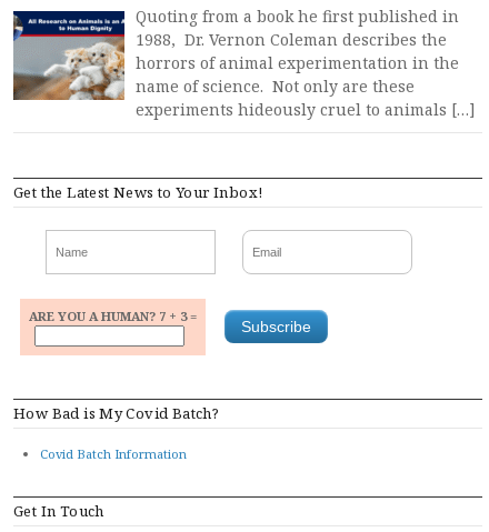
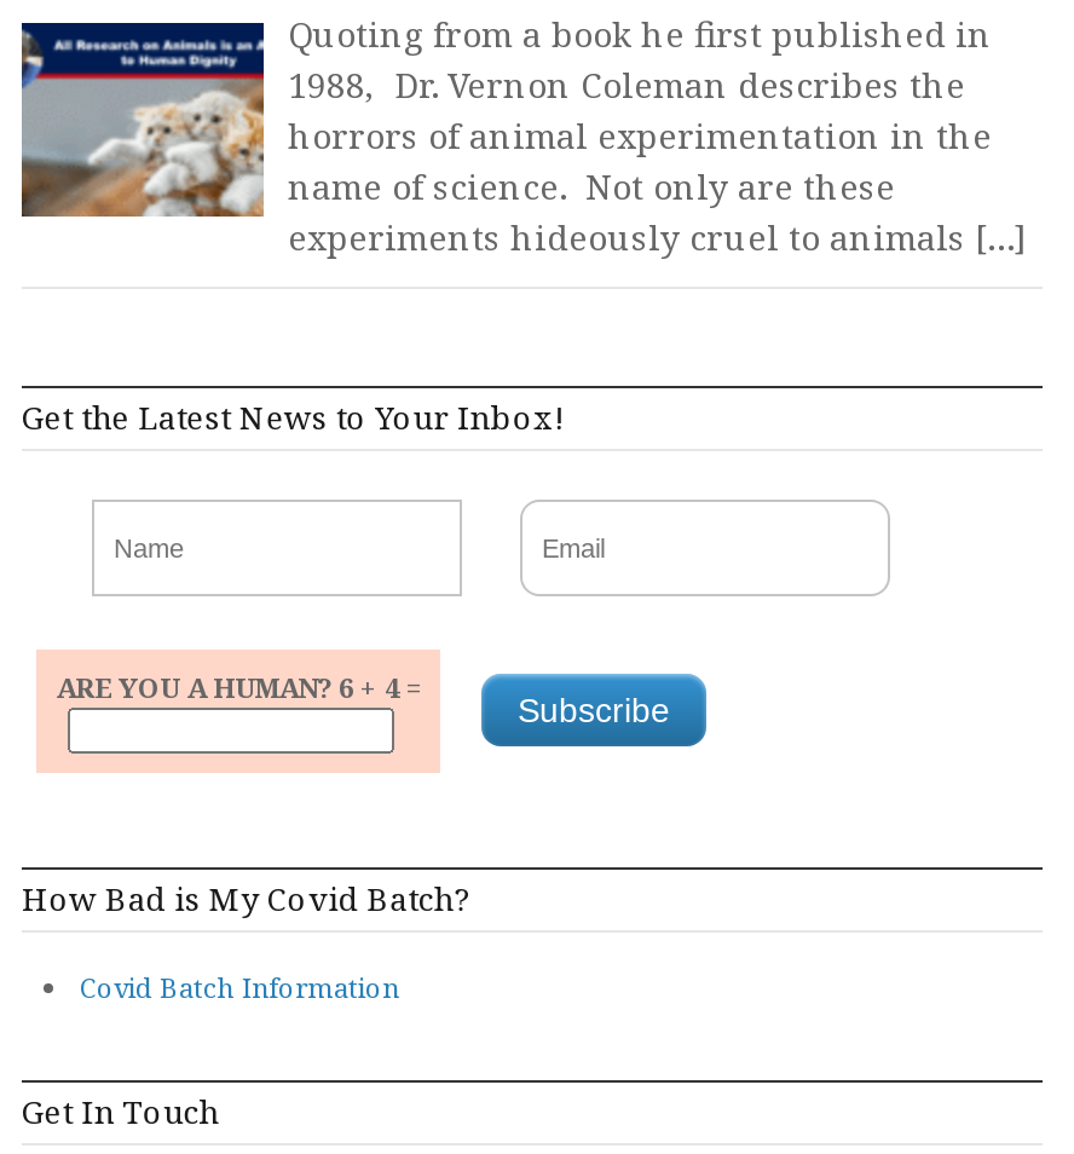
- ARE YOU A HUMAN? 7 + 3 =
+ ARE YOU A HUMAN? 6 + 4 =
